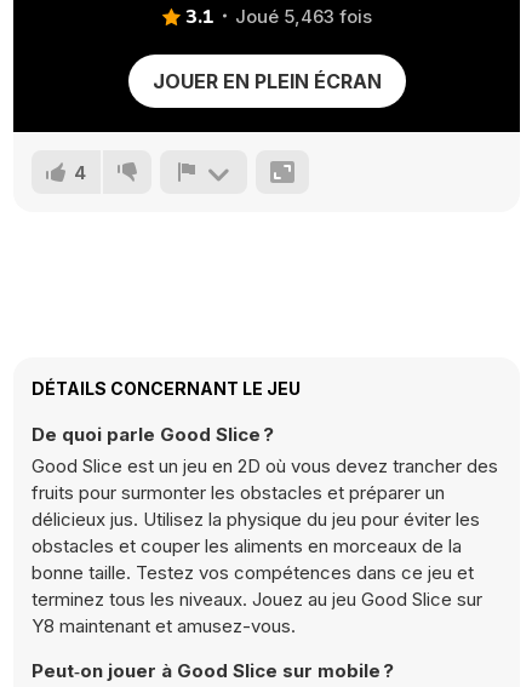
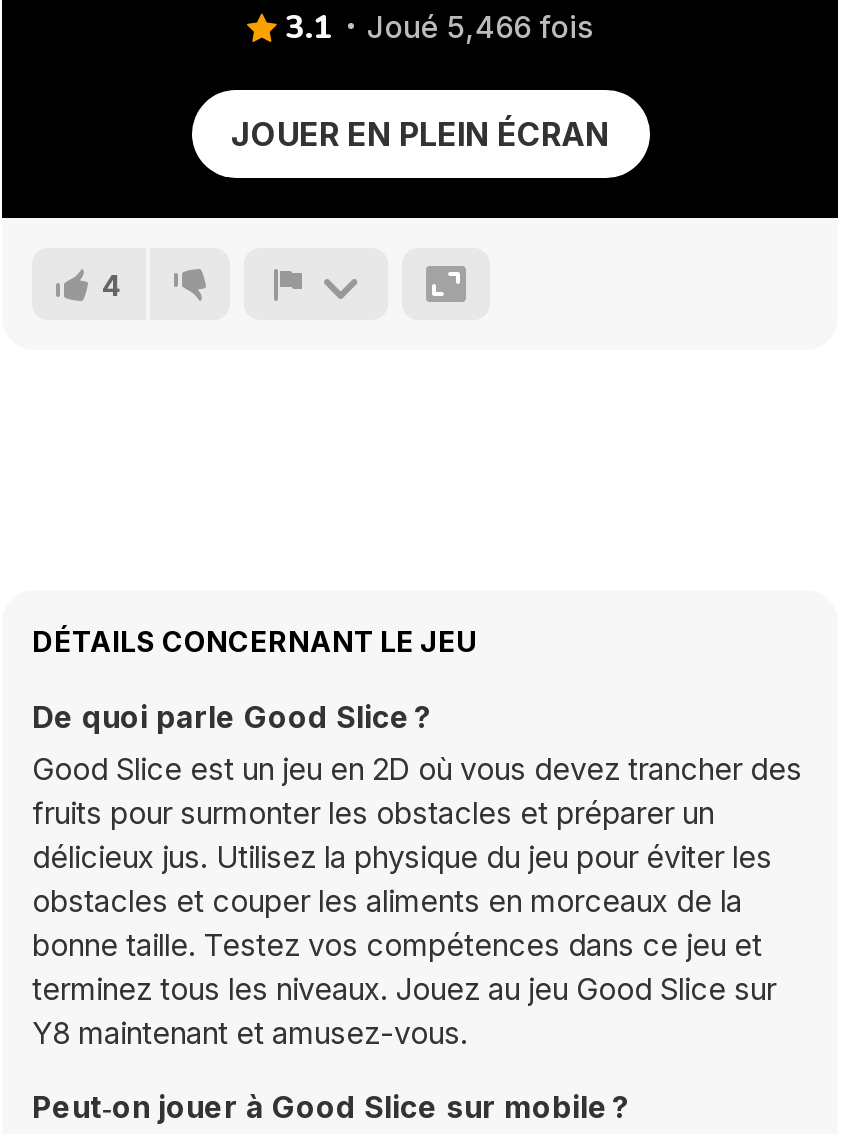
- 3.1 Joué 5,463 fois
+ 3.1 Joué 5,466 fois
